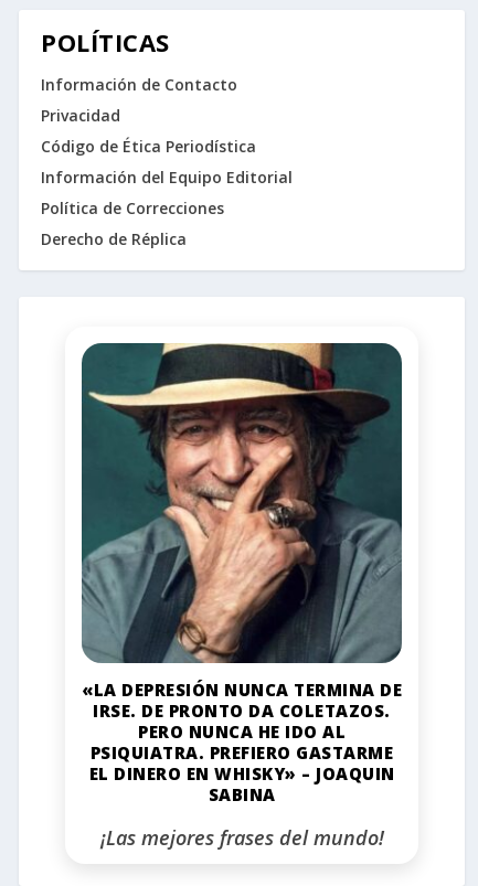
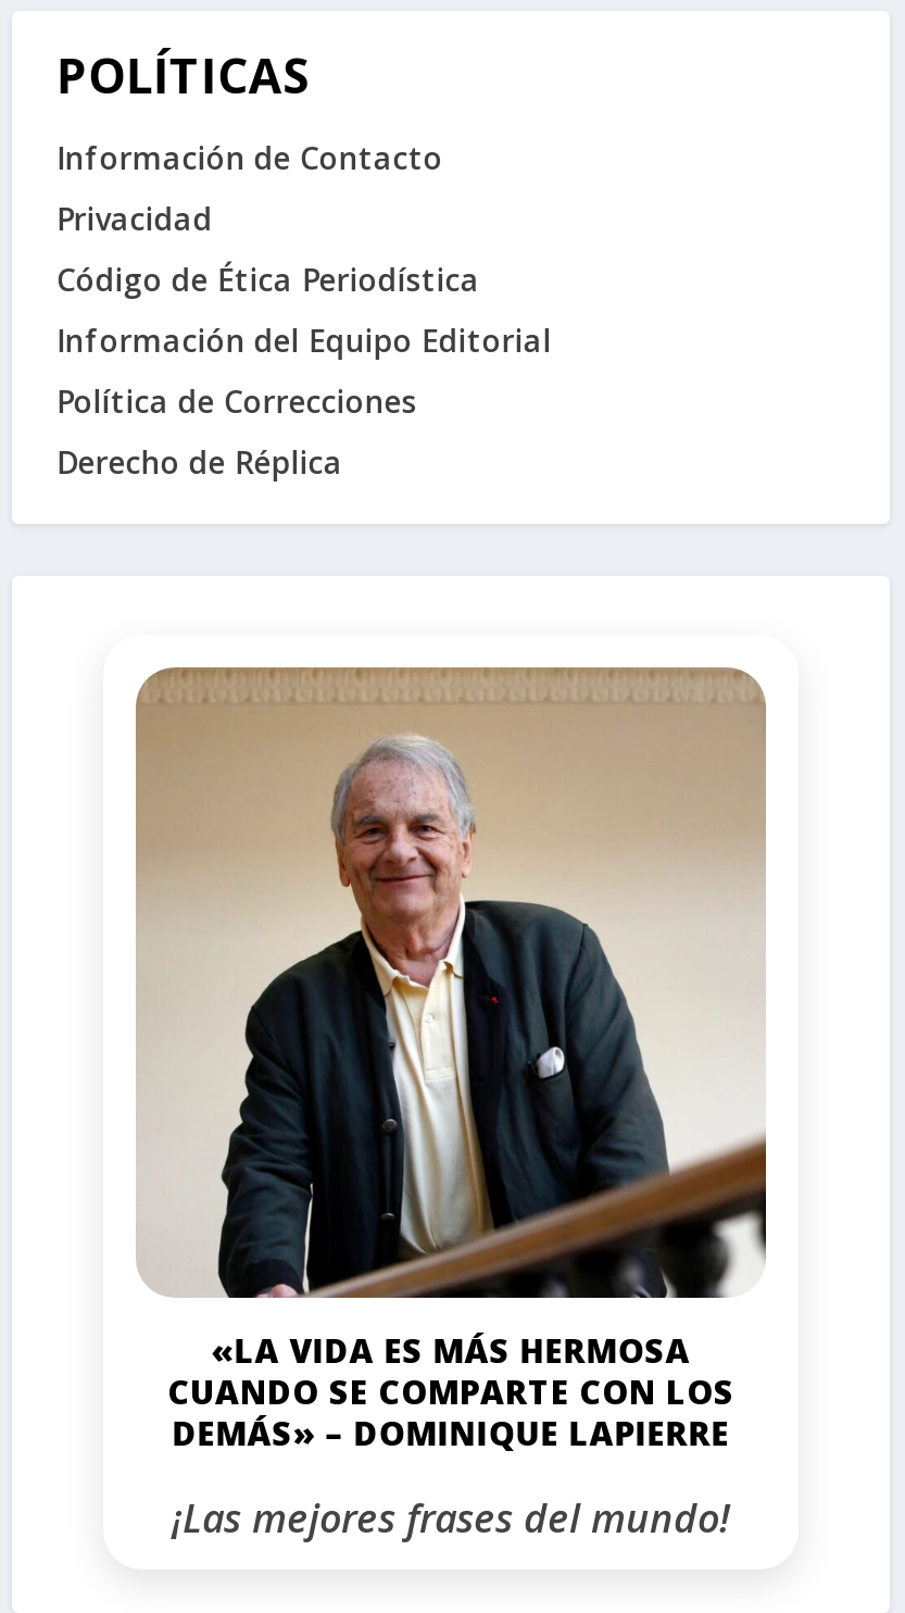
- [image]
+ [image]

- «LA DEPRESIÓN NUNCA TERMINA DE
- IRSE. DE PRONTO DA COLETAZOS.
- PERO NUNCA HE IDO AL
- PSIQUIATRA. PREFIERO GASTARME
- EL DINERO EN WHISKY» – JOAQUIN
- SABINA
+ «LA VIDA ES MÁS HERMOSA
+ CUANDO SE COMPARTE CON LOS
+ DEMÁS» – DOMINIQUE LAPIERRE
